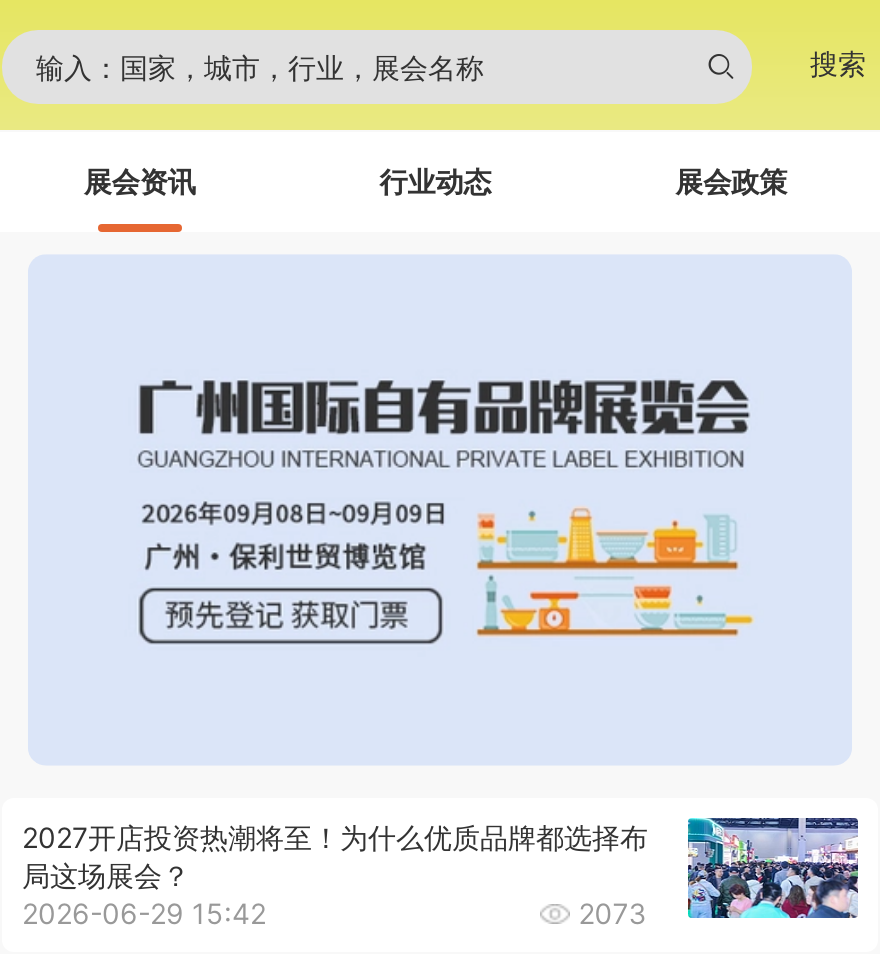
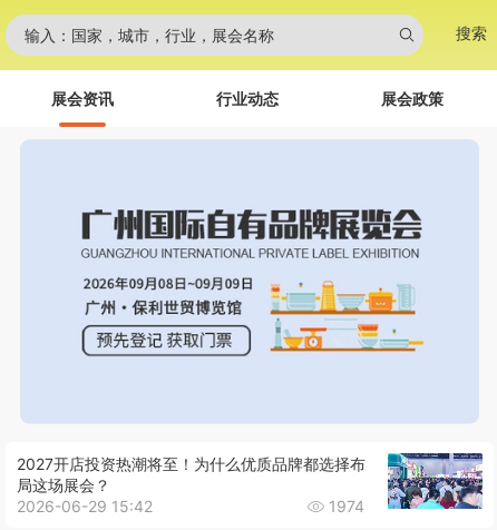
- 2073
+ 1974
